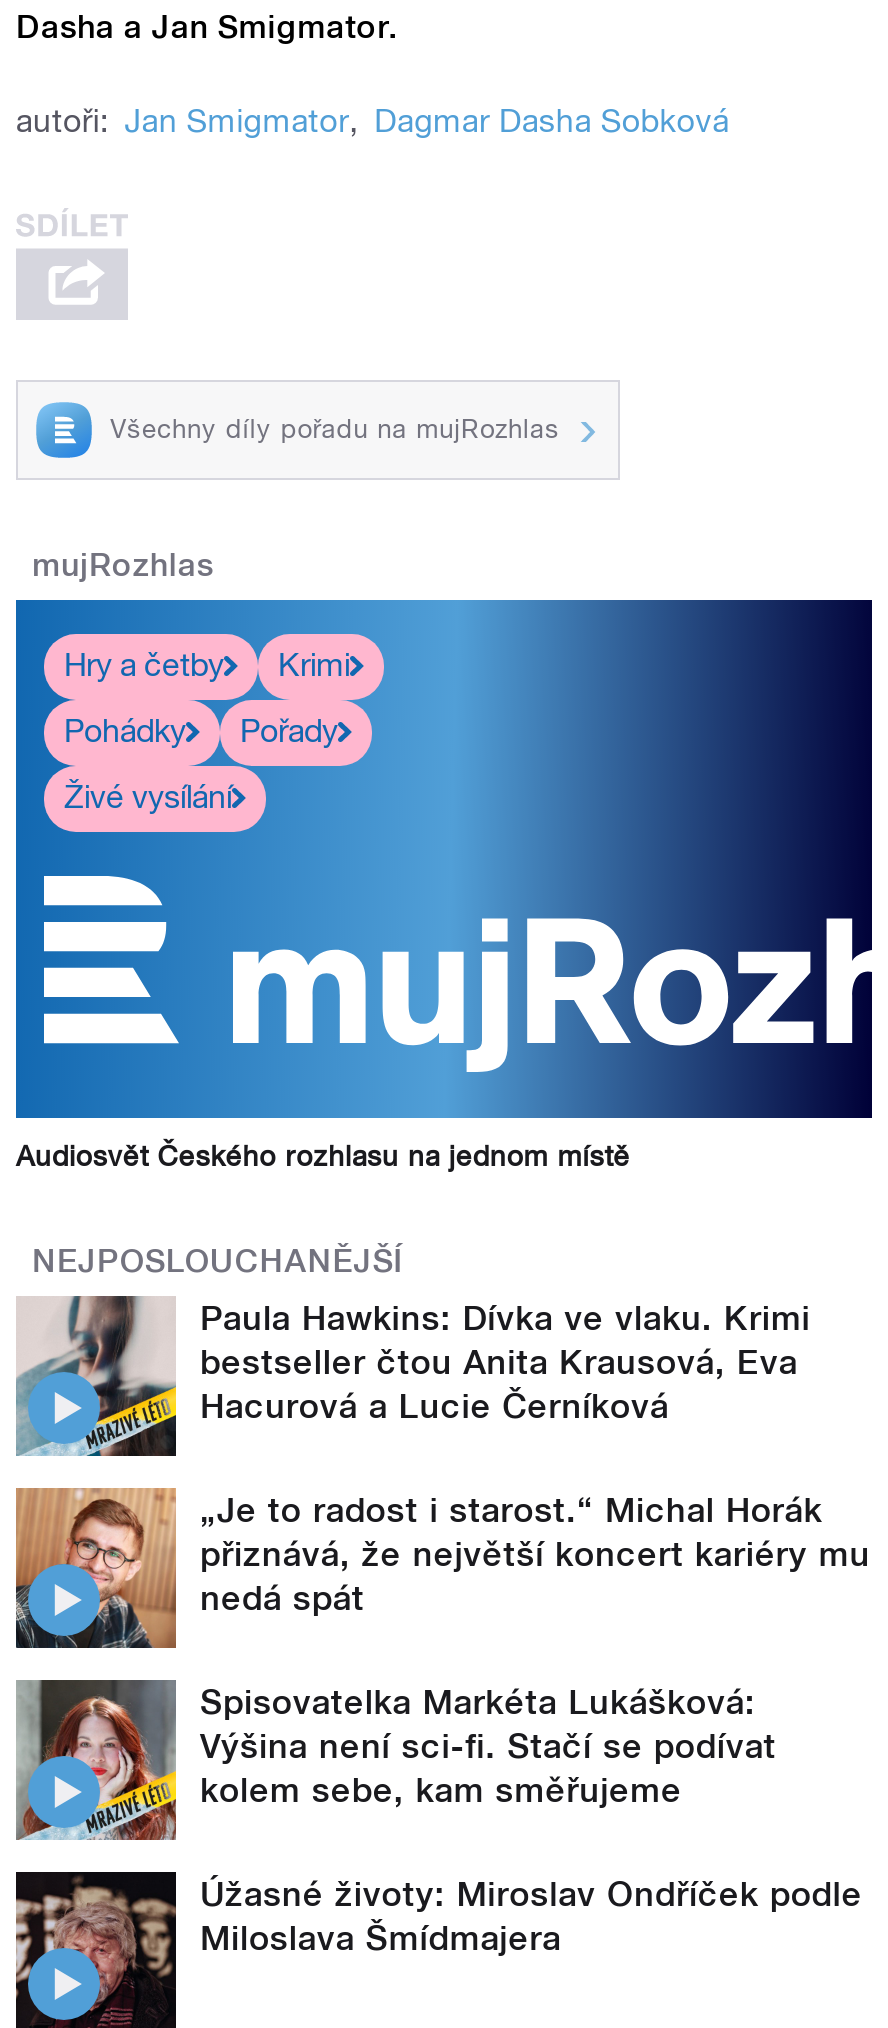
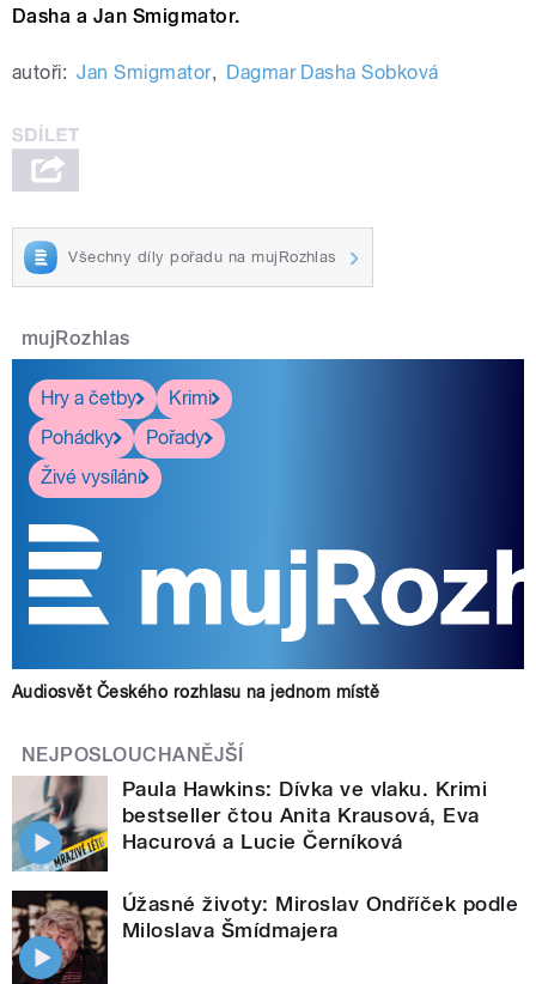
- [image]
- „Je to radost i starost.“ Michal Horák
- přiznává, že největší koncert kariéry mu
- nedá spát
- Spisovatelka Markéta Lukášková:
- Výšina není sci-fi. Stačí se podívat
- kolem sebe, kam směřujeme

- [image]
